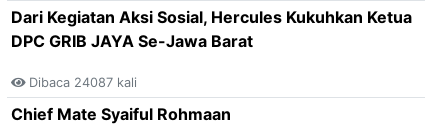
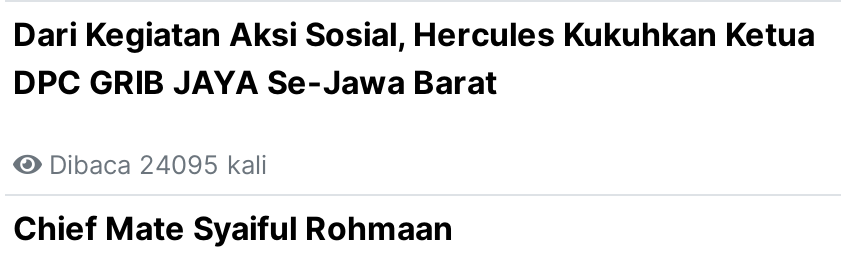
- Dibaca 24087 kali
+ Dibaca 24095 kali
